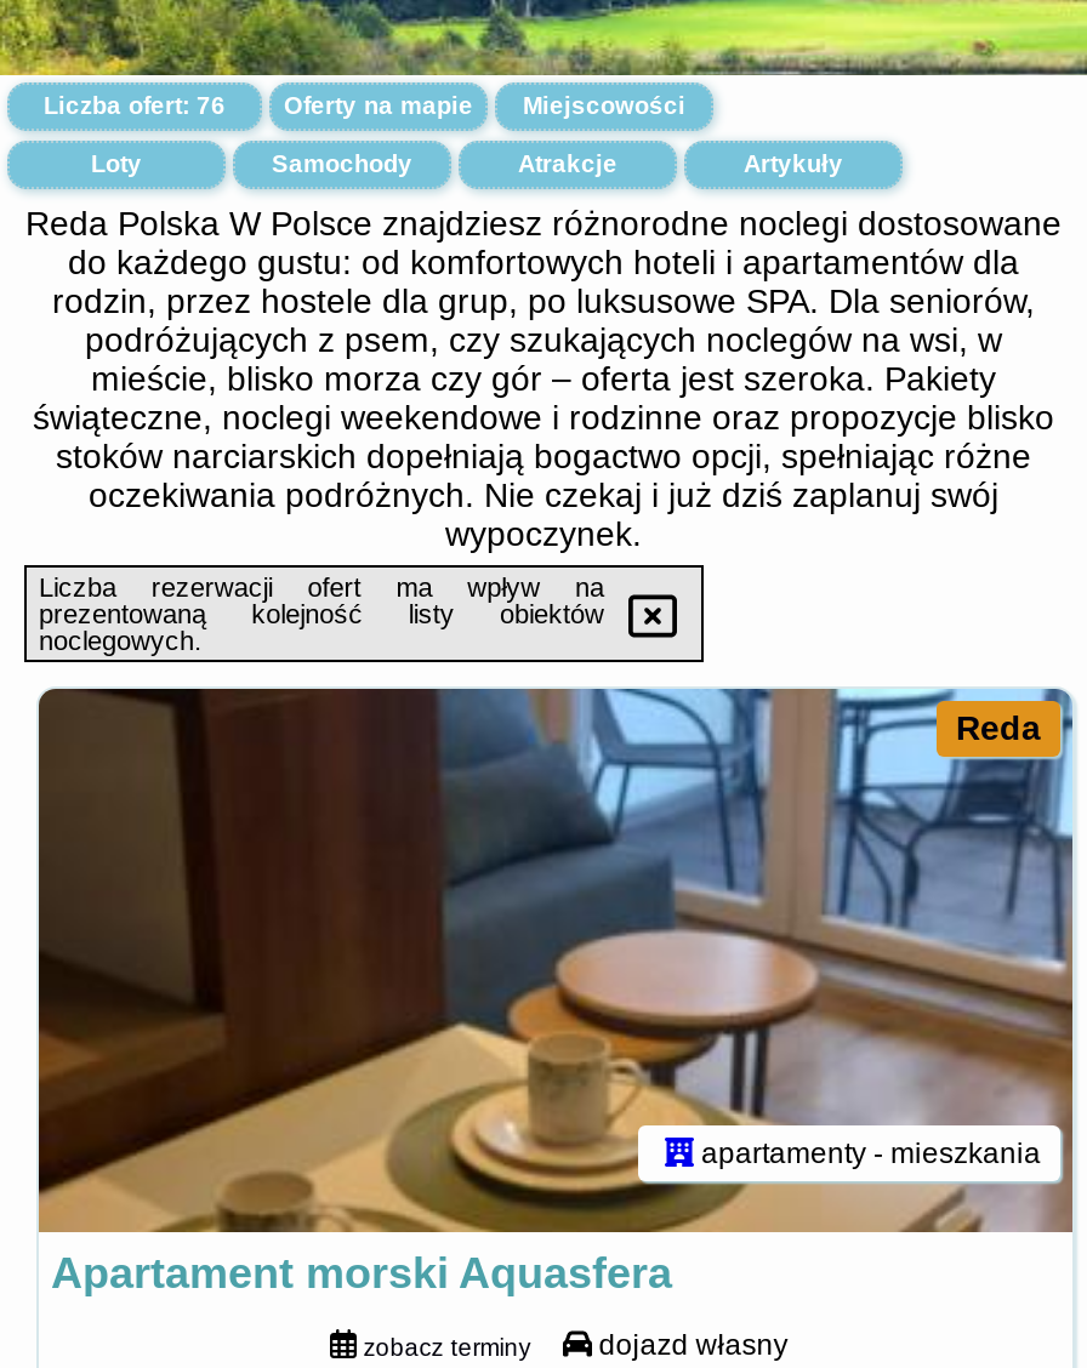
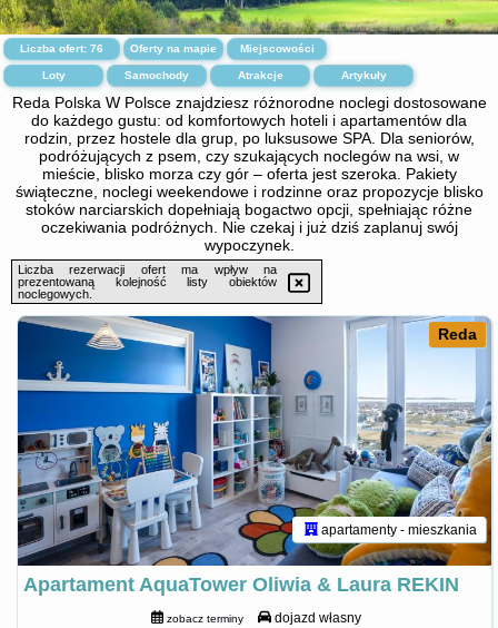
- [image]
- Apartament morski Aquasfera
+ [image]
+ Apartament AquaTower Oliwia & Laura REKIN
